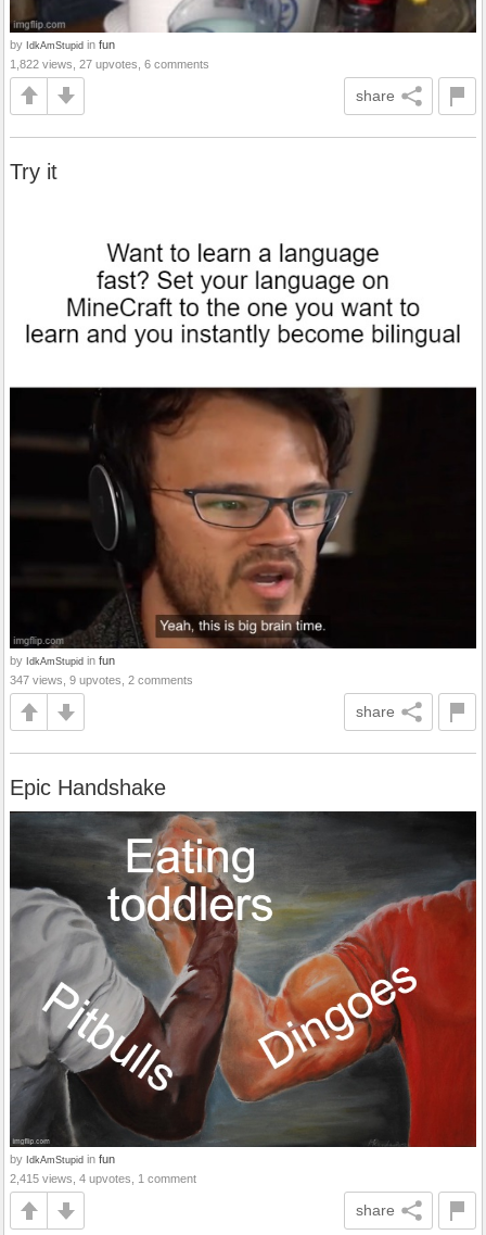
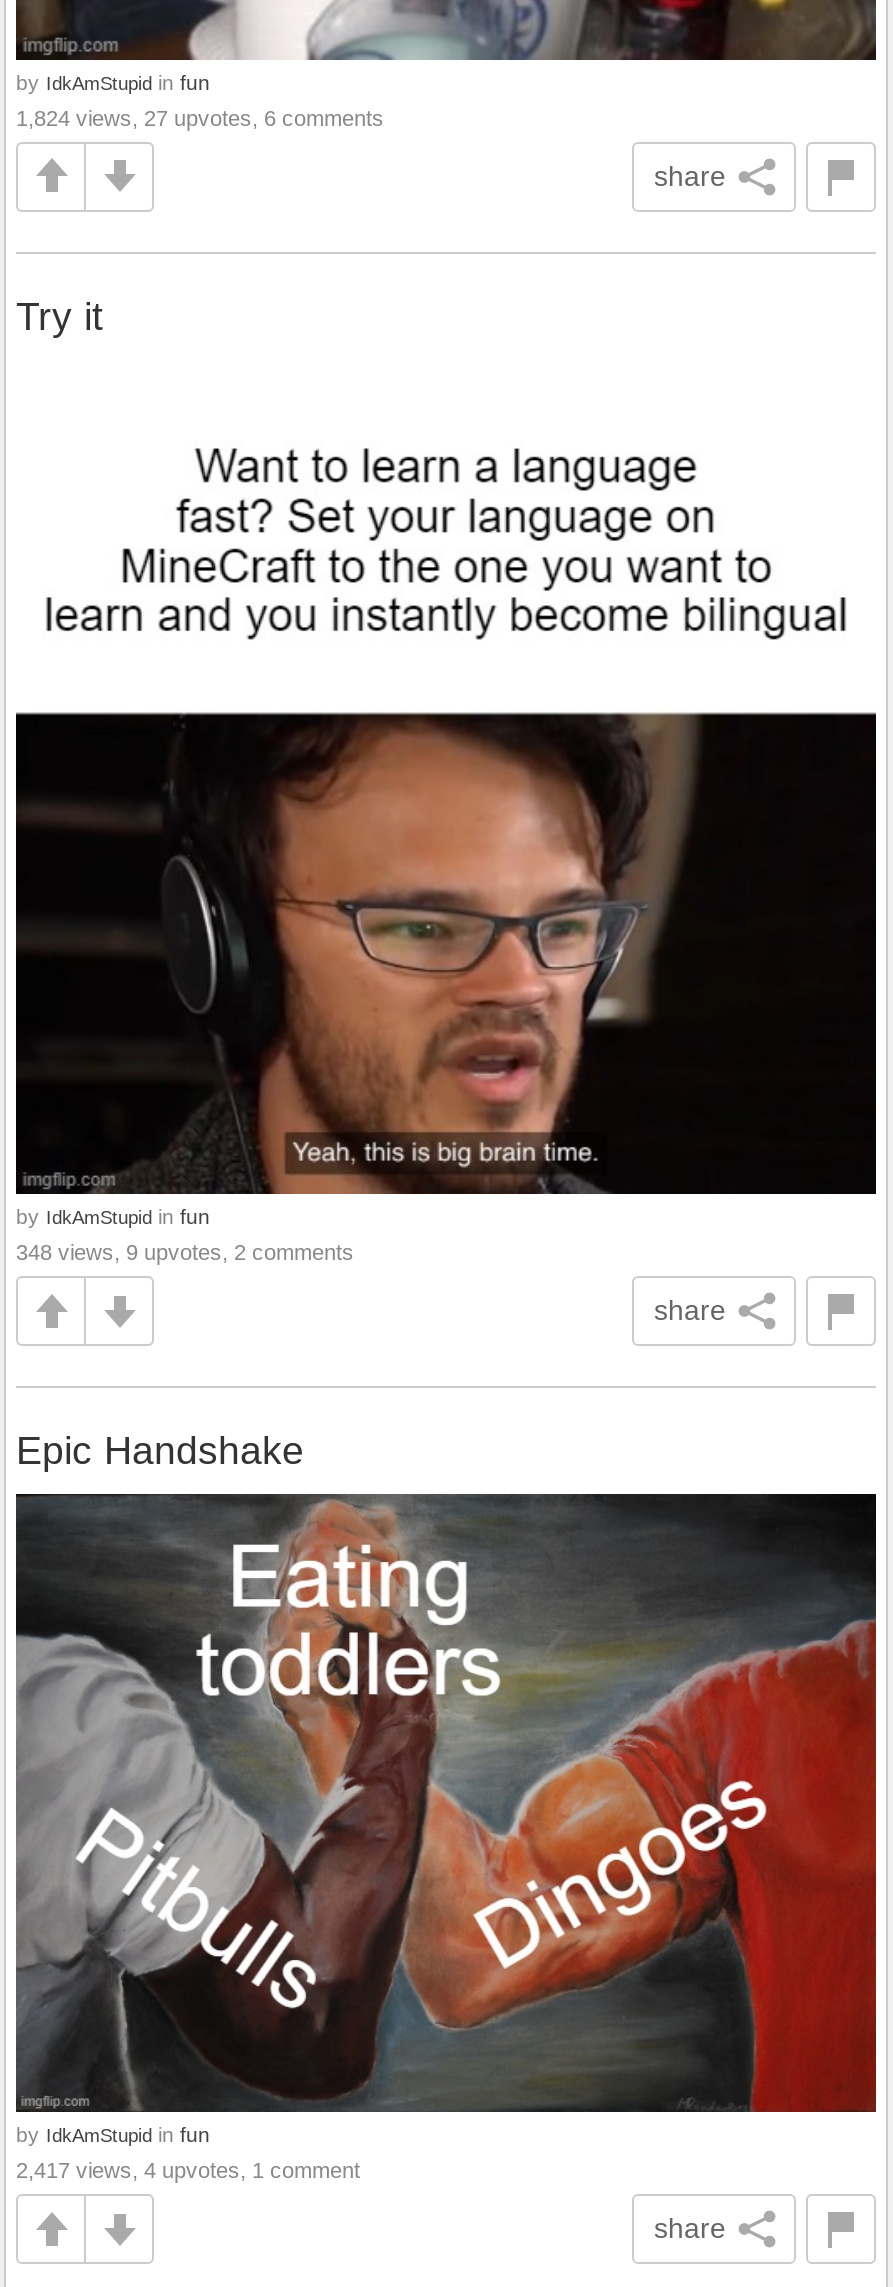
- 1,822 views, 27 upvotes, 6 comments
+ 1,824 views, 27 upvotes, 6 comments

- 347 views, 9 upvotes, 2 comments
+ 348 views, 9 upvotes, 2 comments

- 2,415 views, 4 upvotes, 1 comment
+ 2,417 views, 4 upvotes, 1 comment
